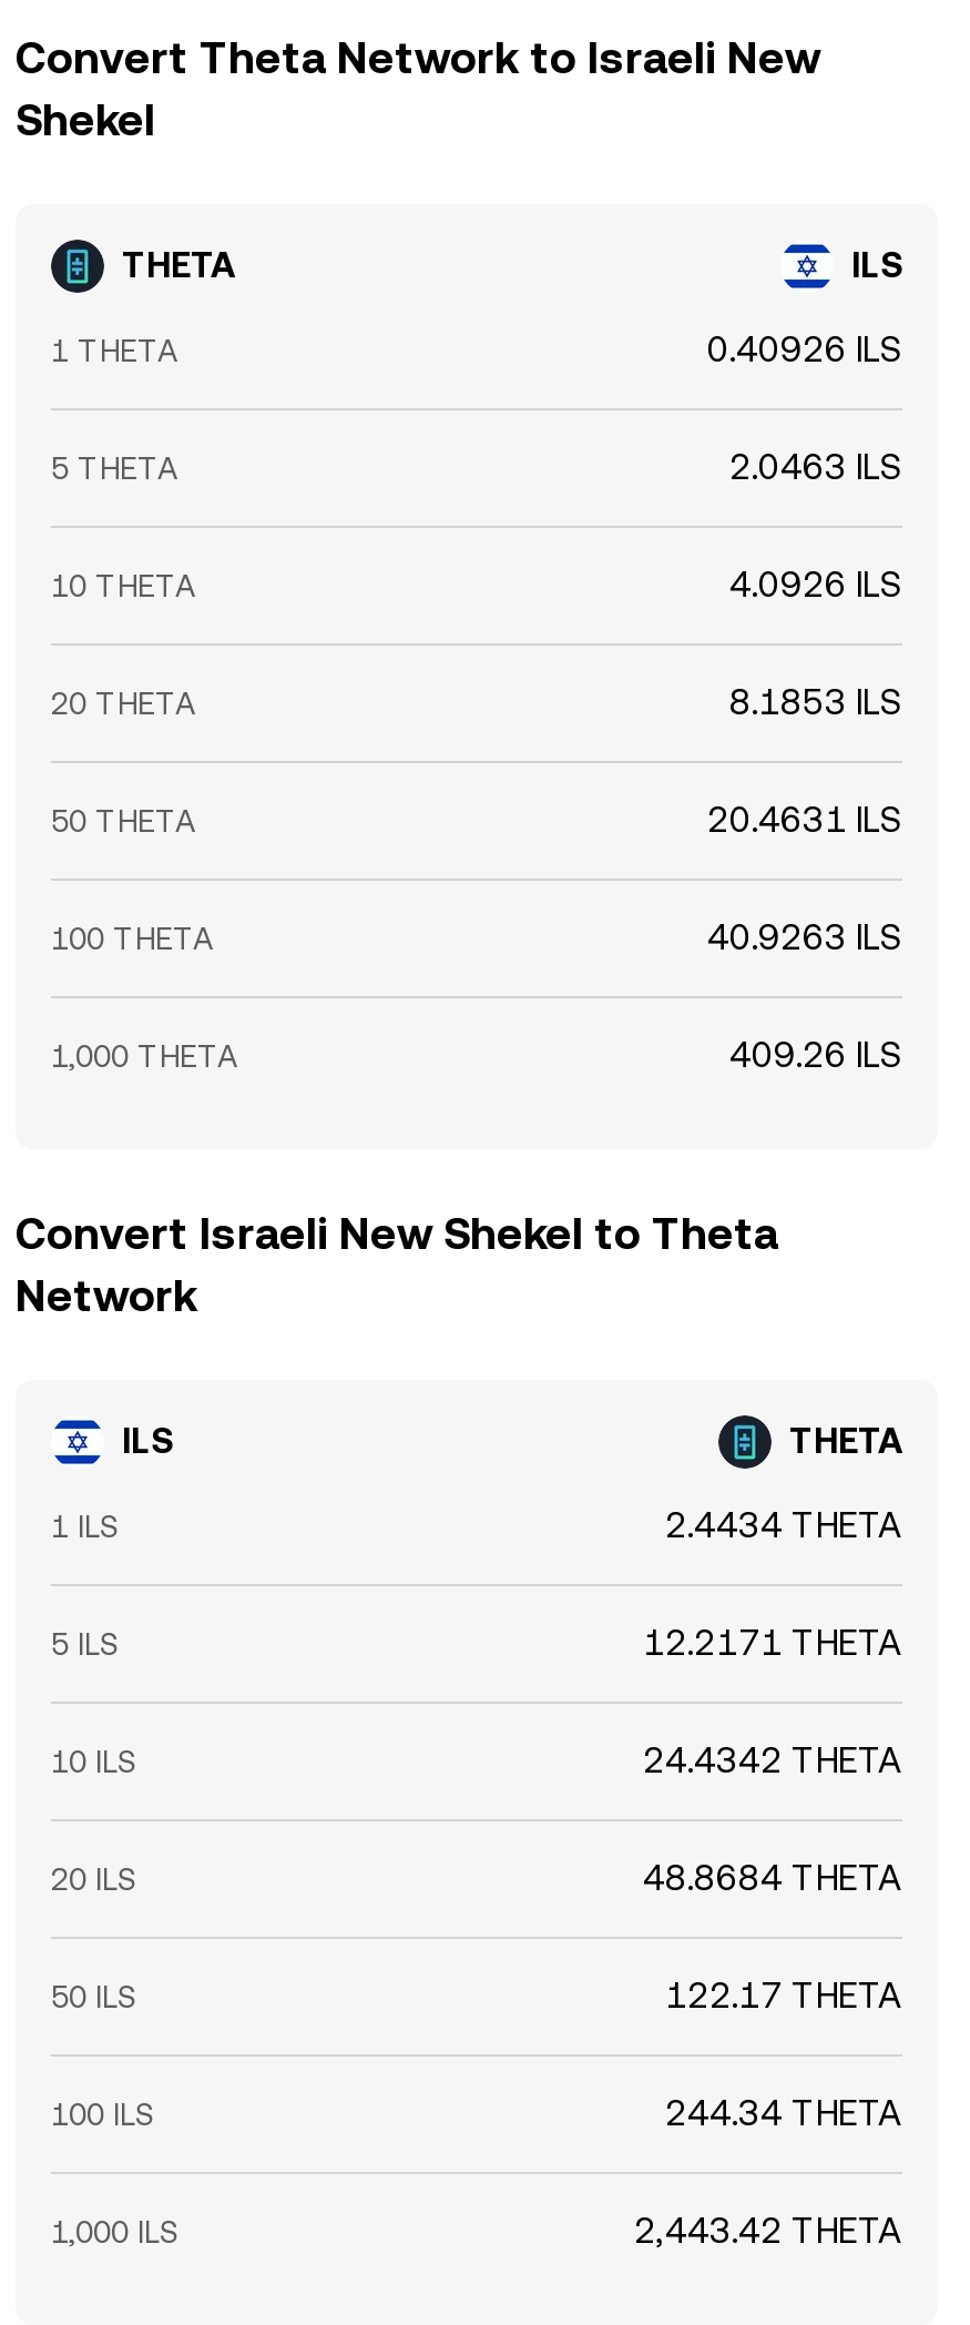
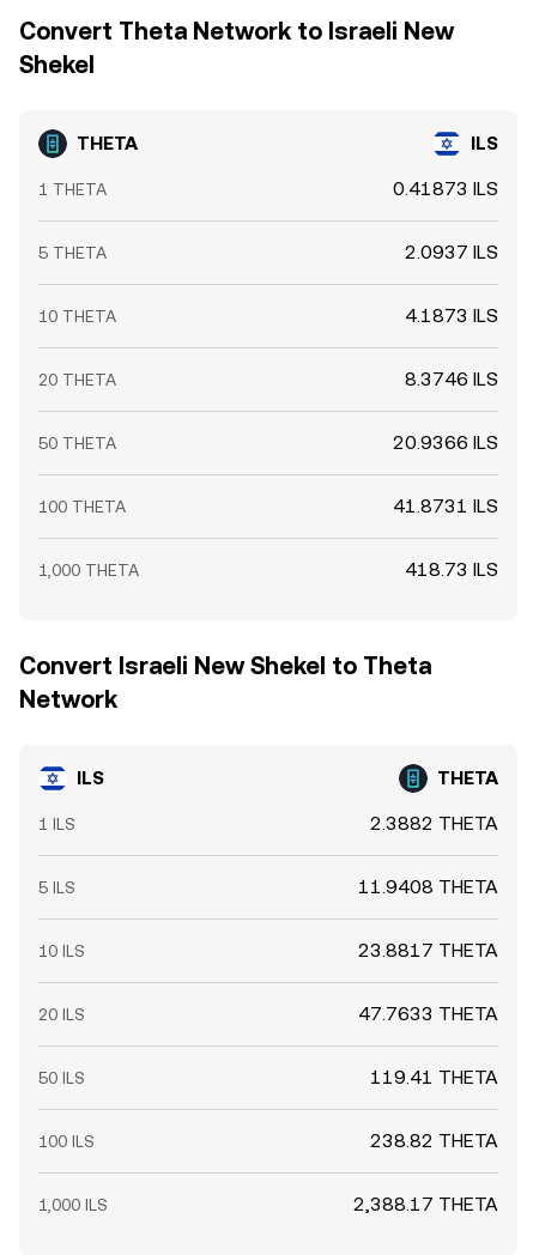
- 0.40926 ILS
+ 0.41873 ILS

- 2.0463 ILS
+ 2.0937 ILS

- 4.0926 ILS
+ 4.1873 ILS

- 8.1853 ILS
+ 8.3746 ILS

- 20.4631 ILS
+ 20.9366 ILS

- 40.9263 ILS
+ 41.8731 ILS

- 409.26 ILS
+ 418.73 ILS

- 2.4434 THETA
+ 2.3882 THETA

- 12.2171 THETA
+ 11.9408 THETA

- 24.4342 THETA
+ 23.8817 THETA

- 48.8684 THETA
+ 47.7633 THETA

- 122.17 THETA
+ 119.41 THETA

- 244.34 THETA
+ 238.82 THETA

- 2,443.42 THETA
+ 2,388.17 THETA
